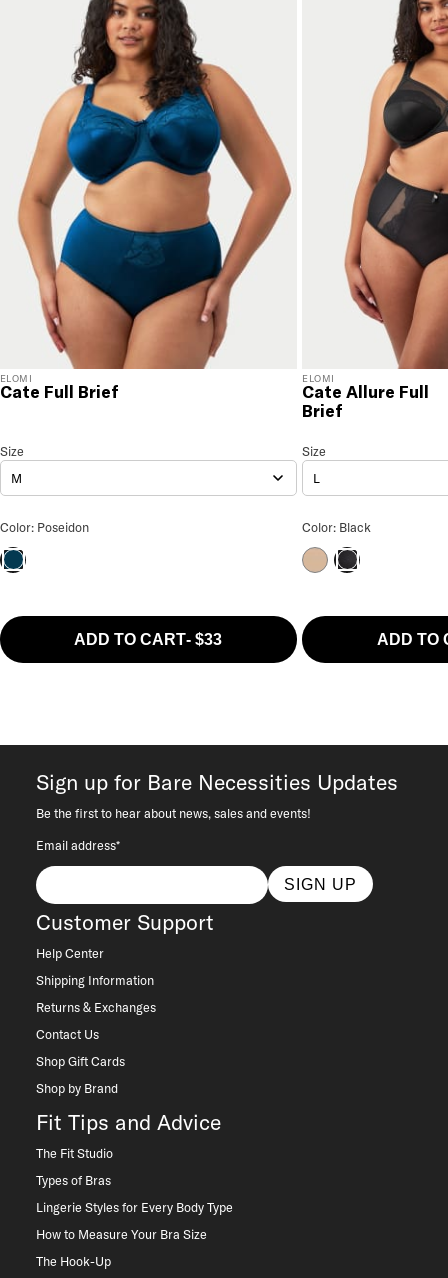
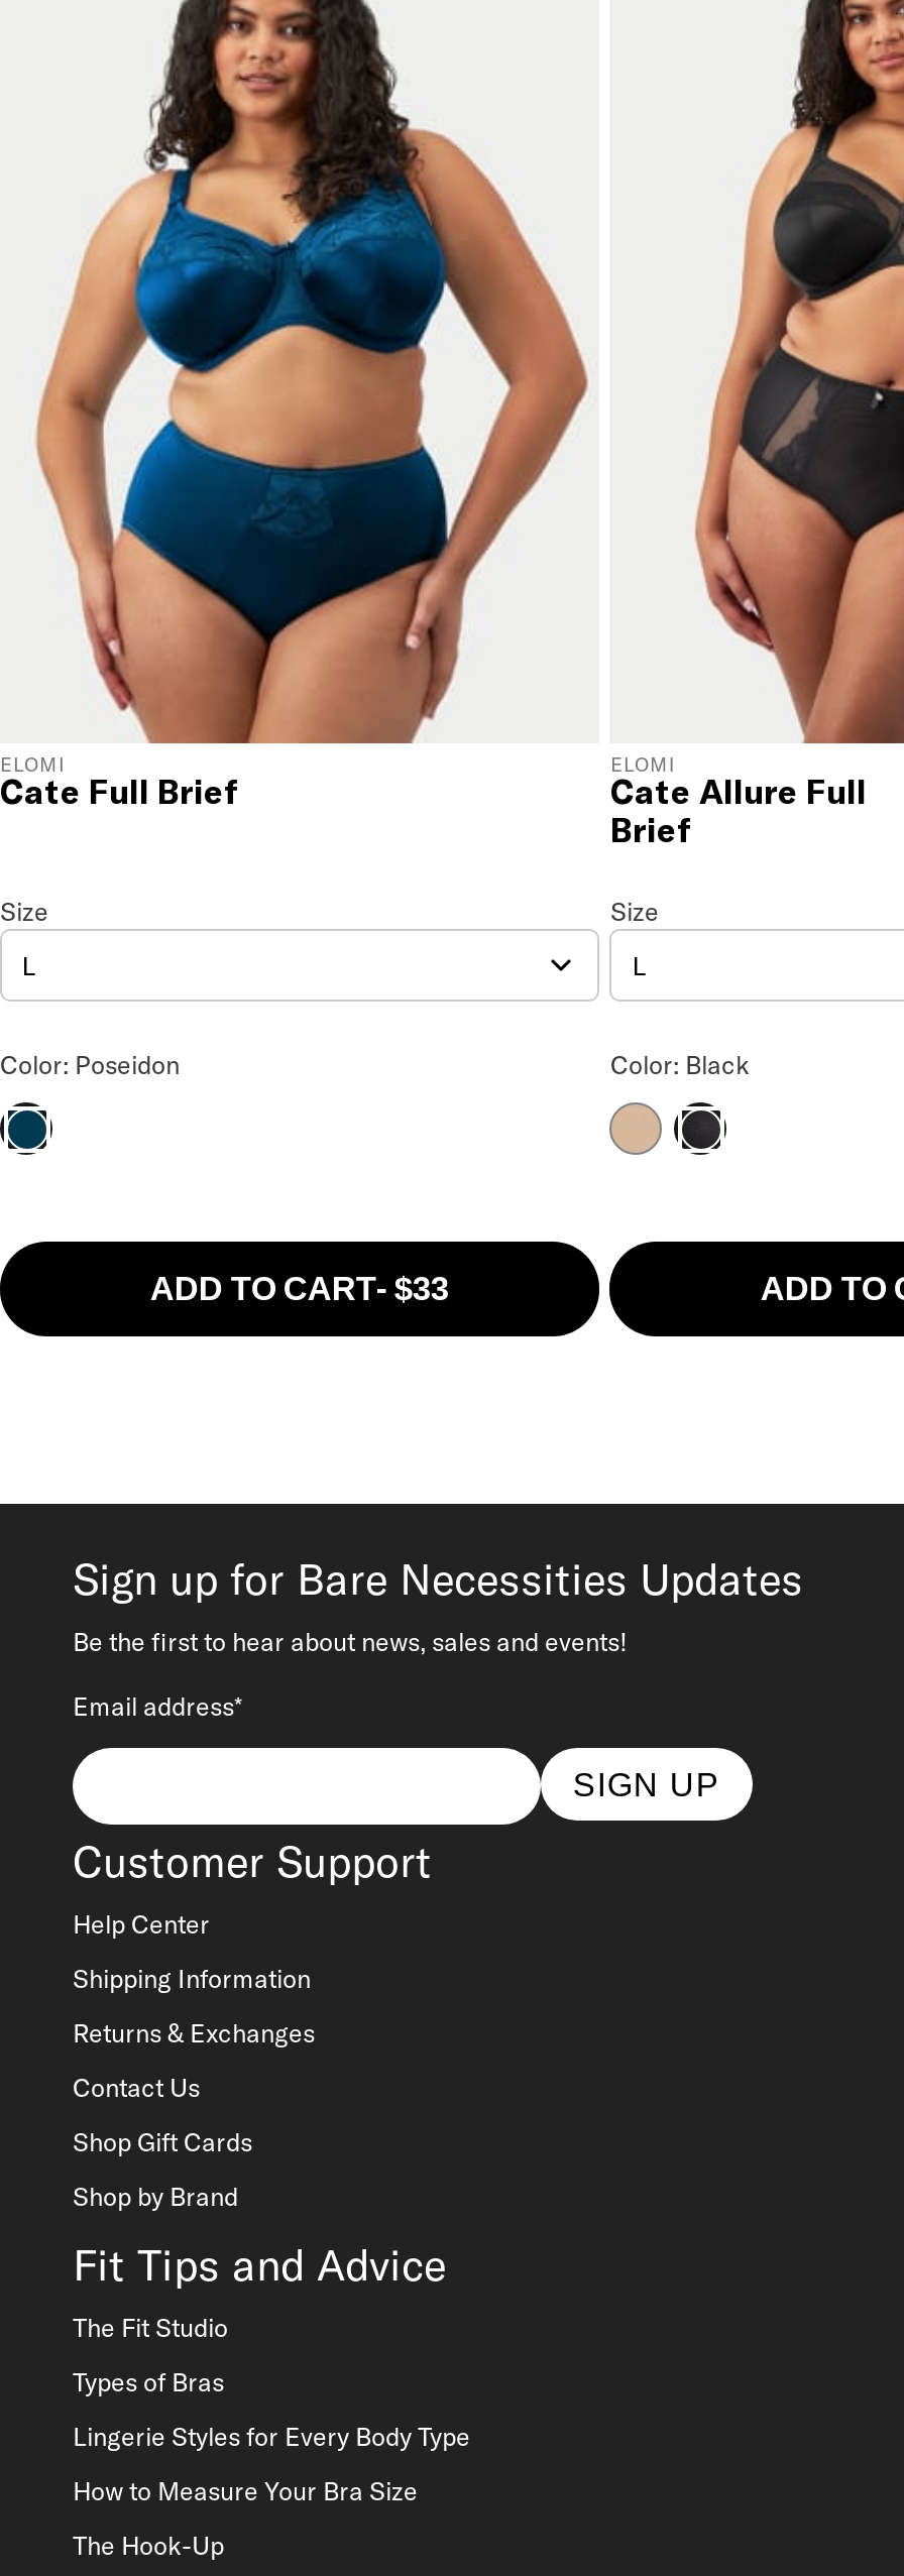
- M
+ L
